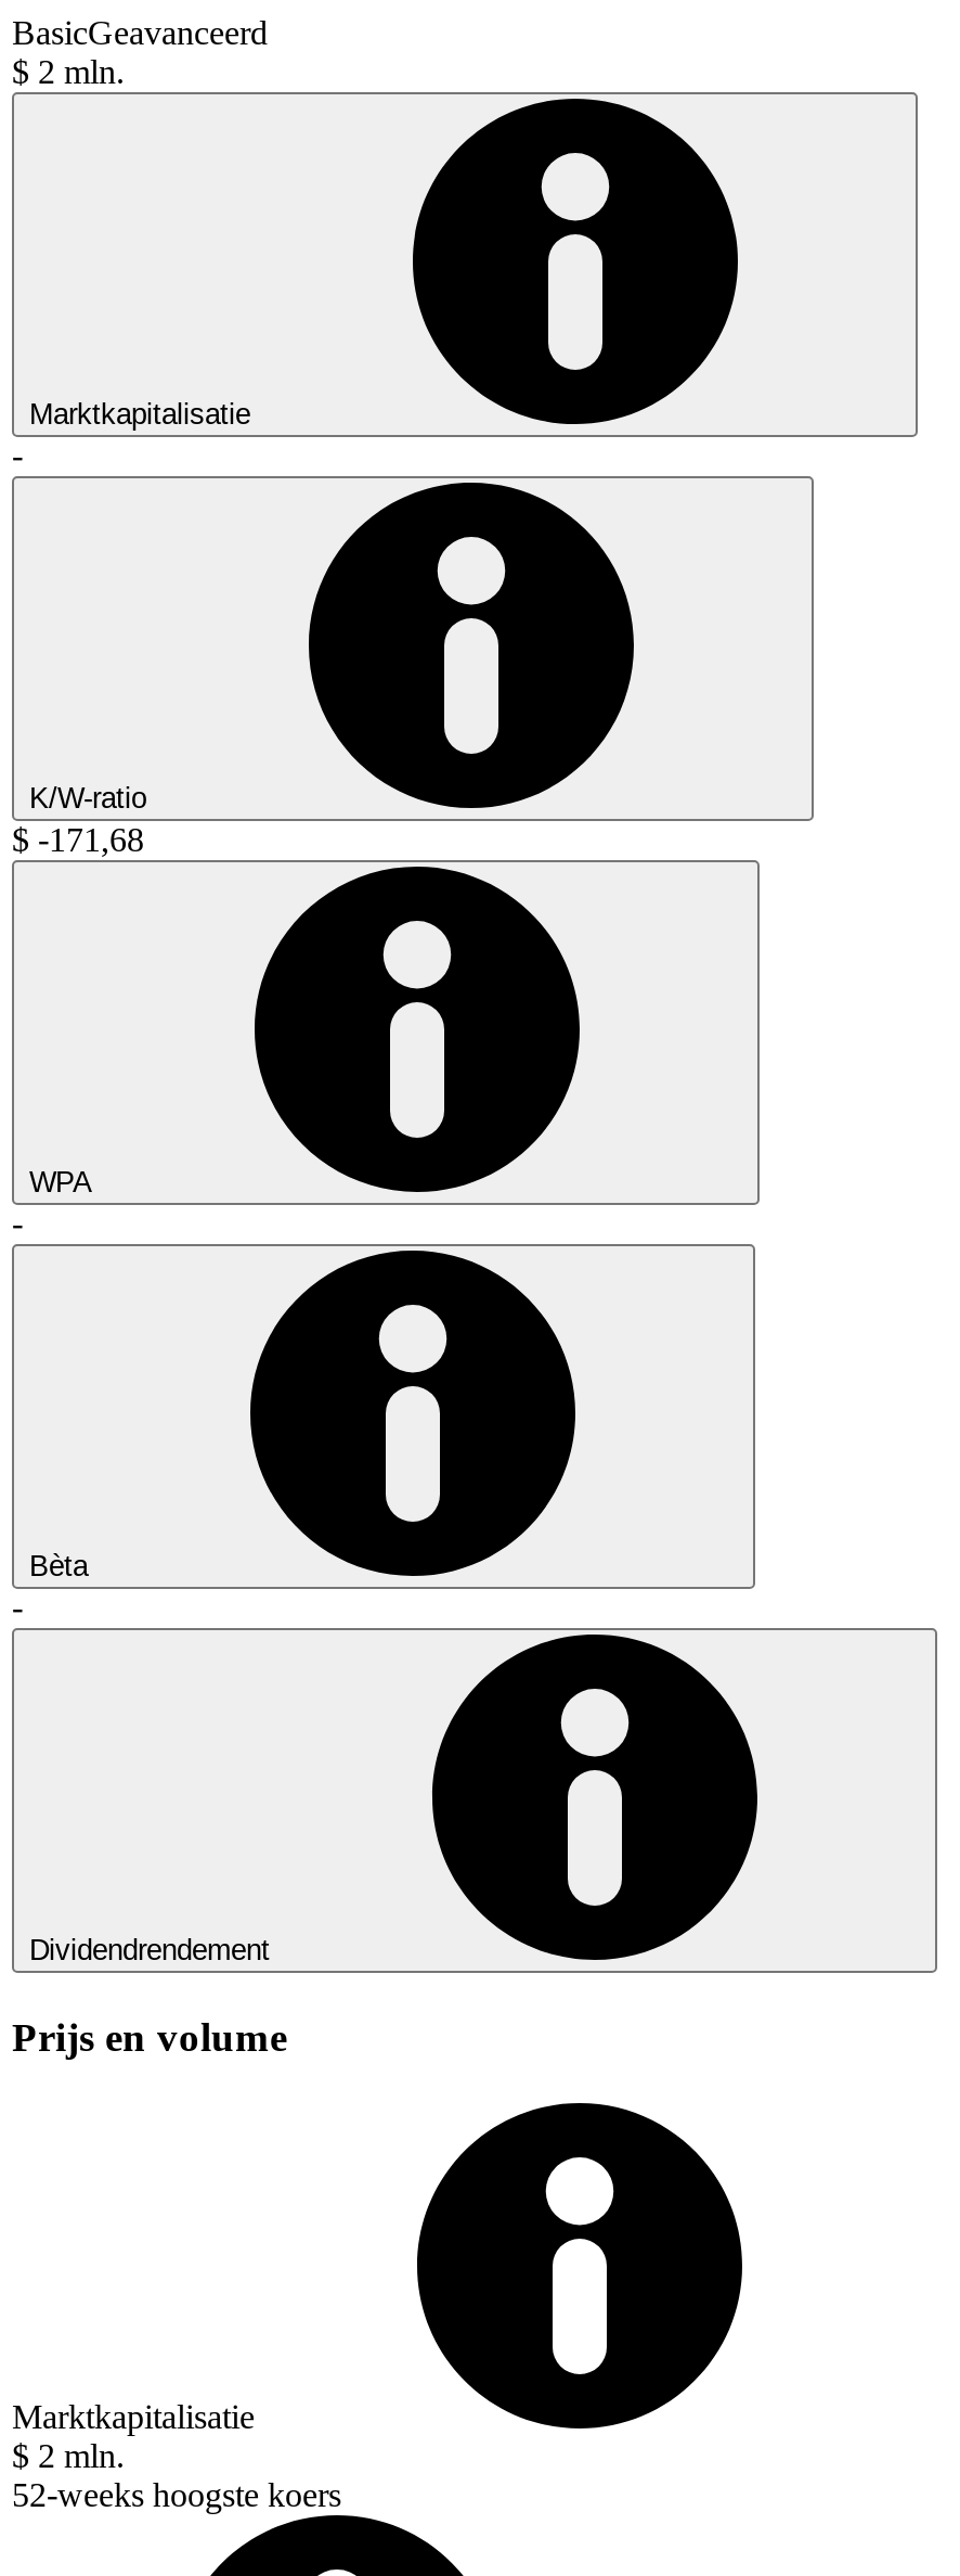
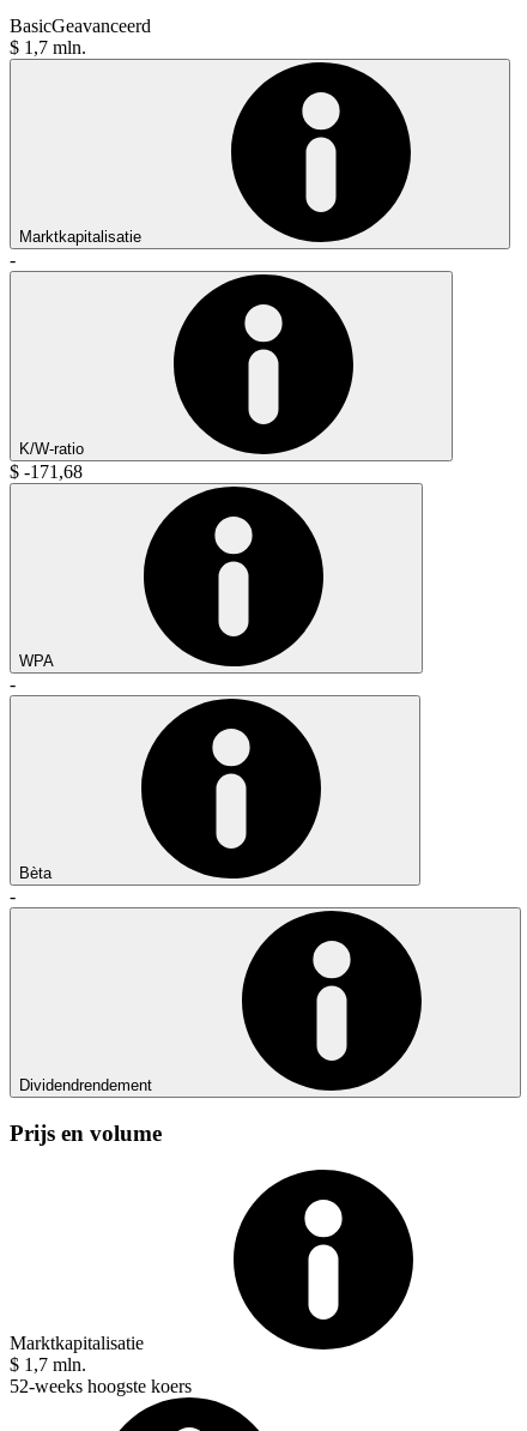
- $ 2 mln.
+ $ 1,7 mln.

- $ 2 mln.
+ $ 1,7 mln.
